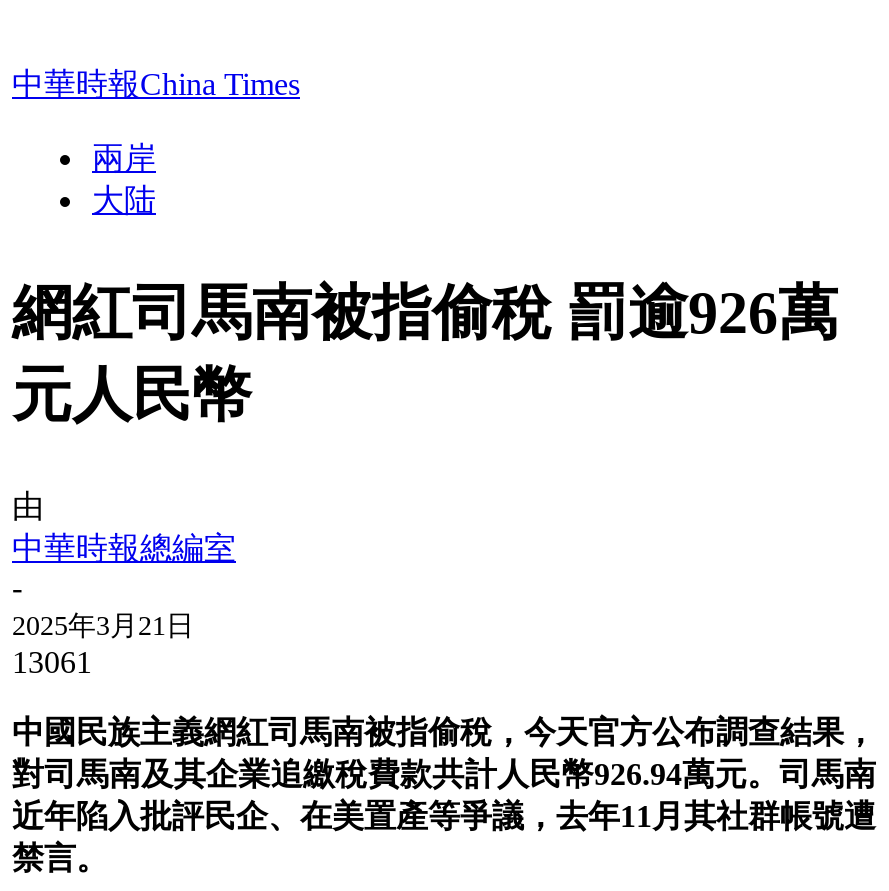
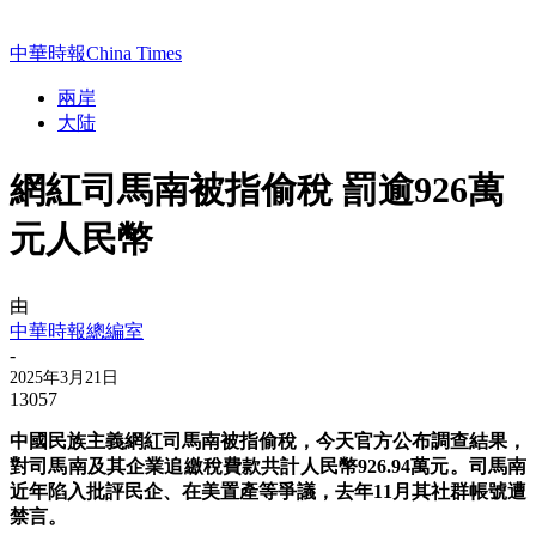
- 13061
+ 13057
